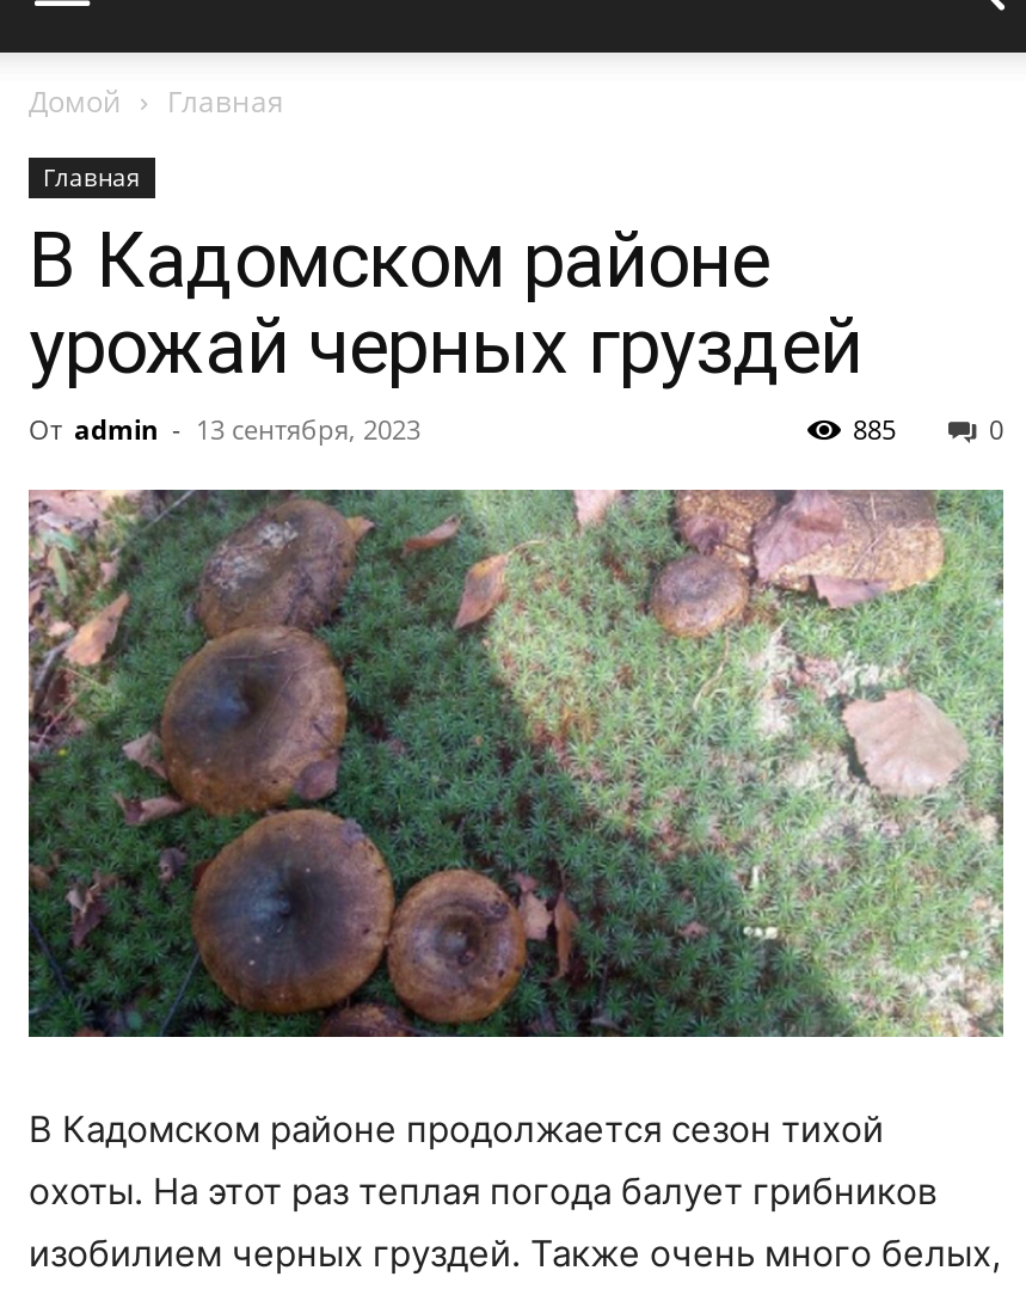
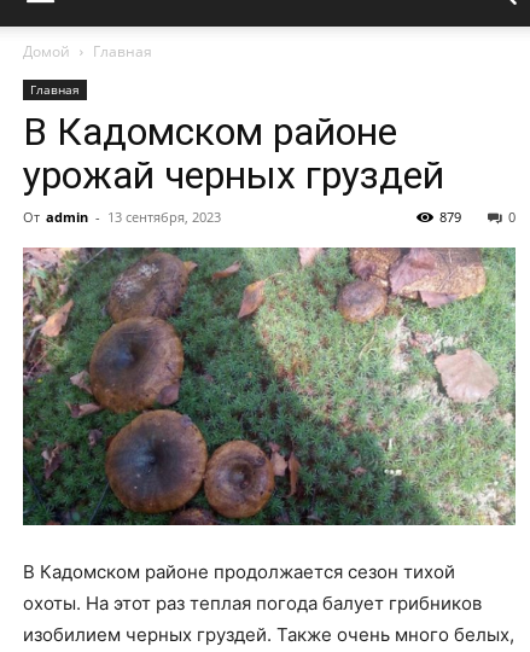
- 885
+ 879
